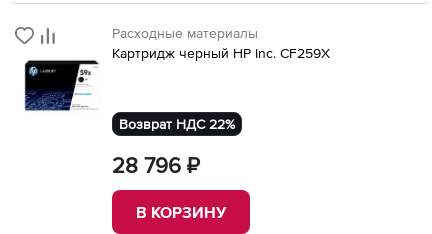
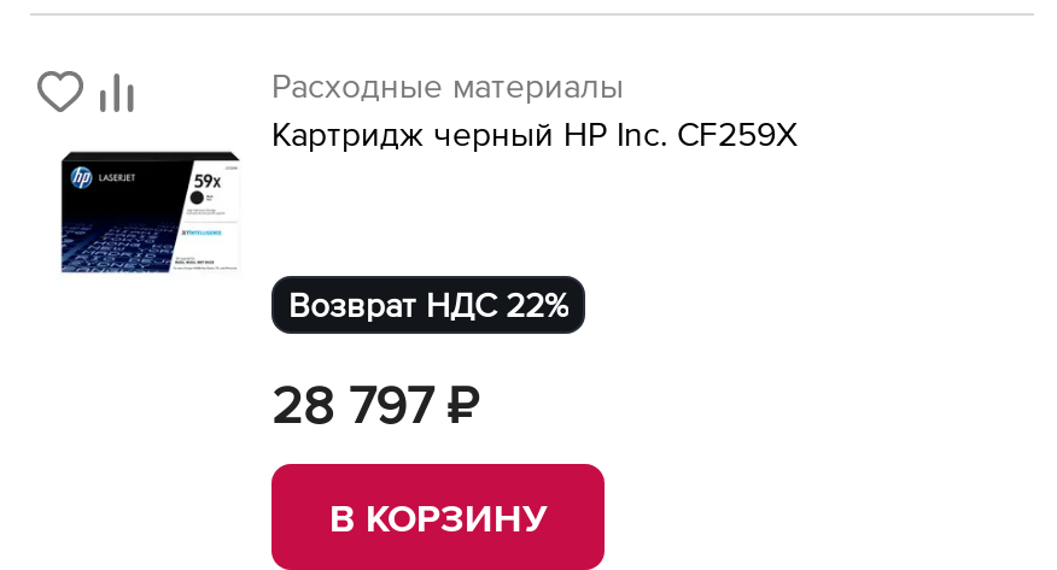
- 28 796 ₽
+ 28 797 ₽
